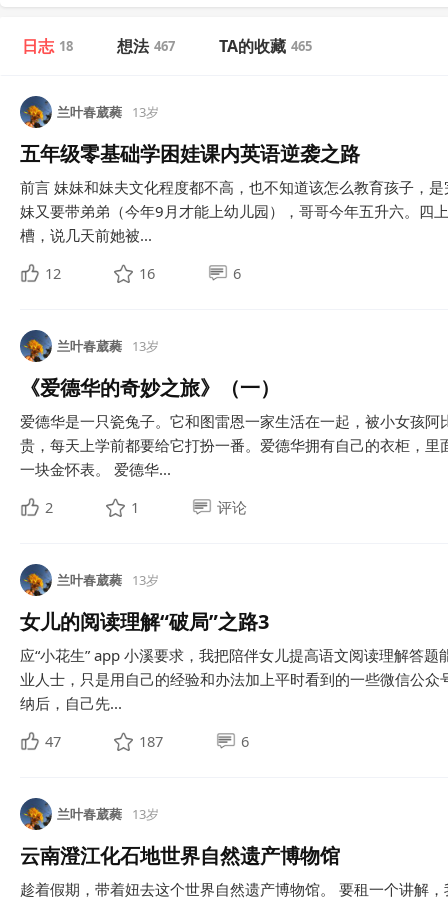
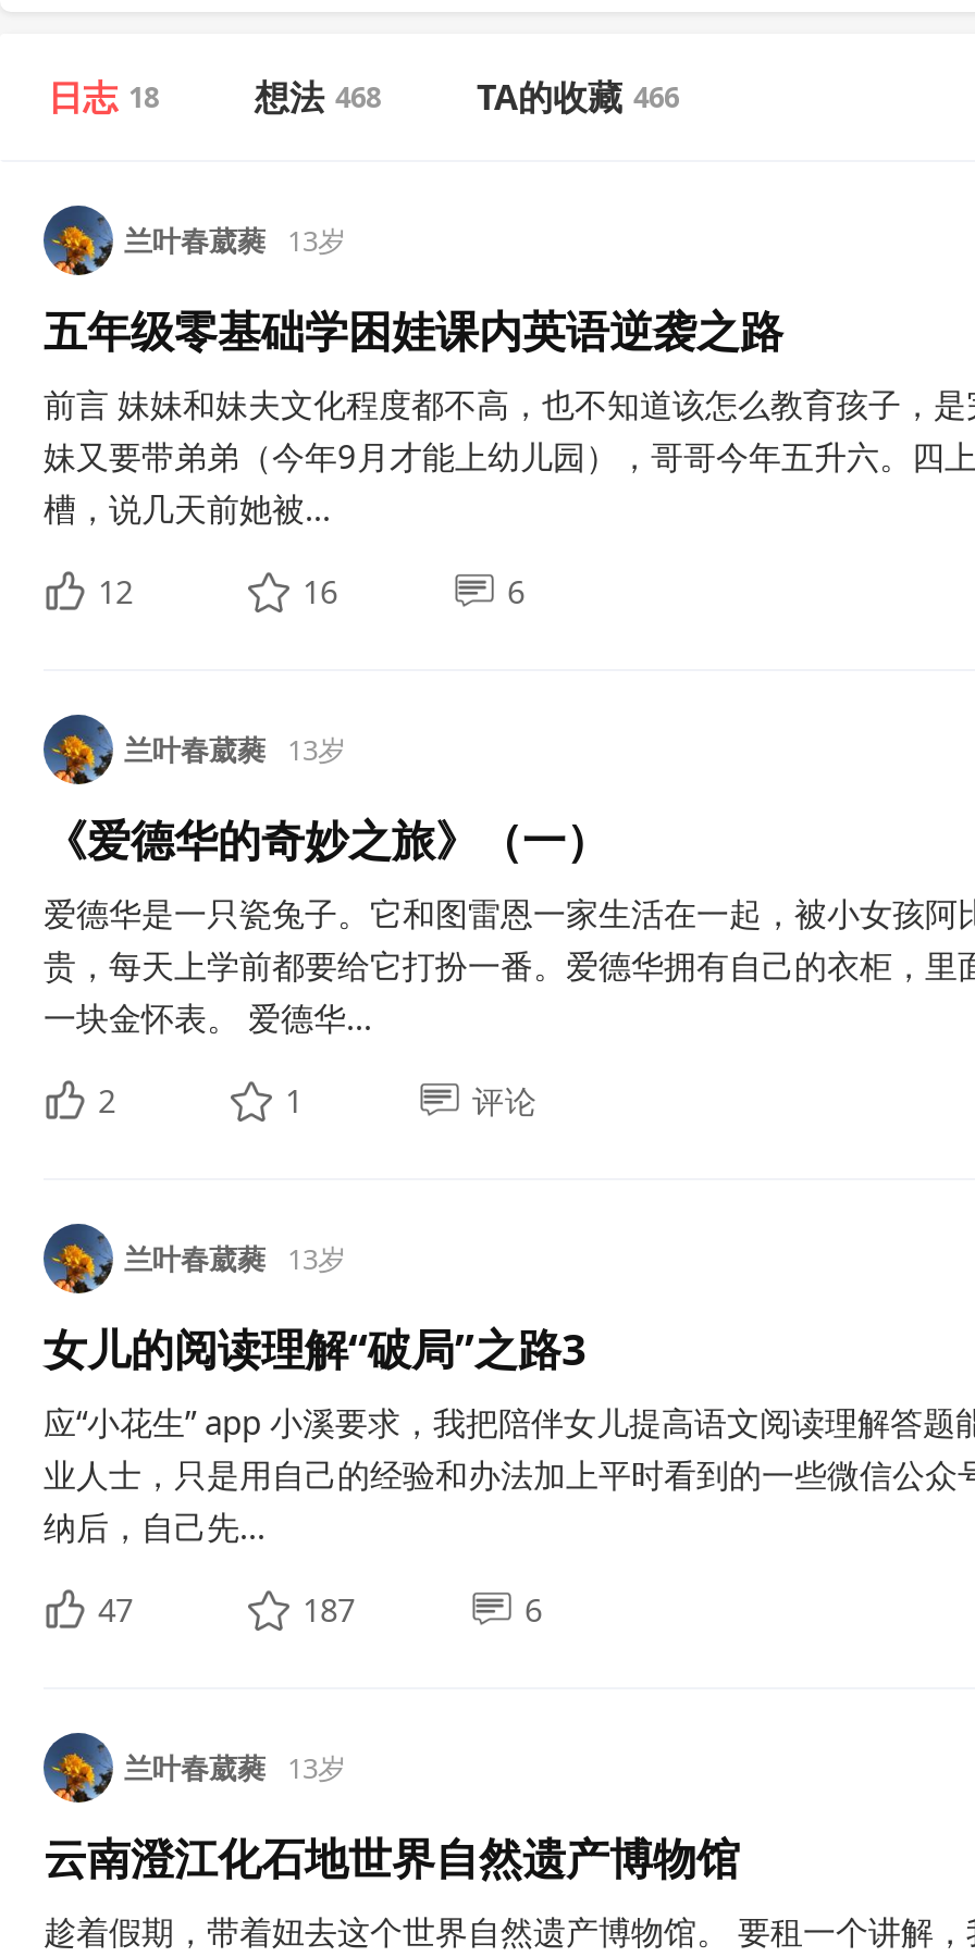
- 想法 467
+ 想法 468

- TA的收藏 465
+ TA的收藏 466
